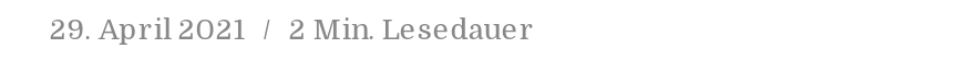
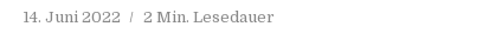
- 29. April 2021 2 Min. Lesedauer
+ 14. Juni 2022 2 Min. Lesedauer
